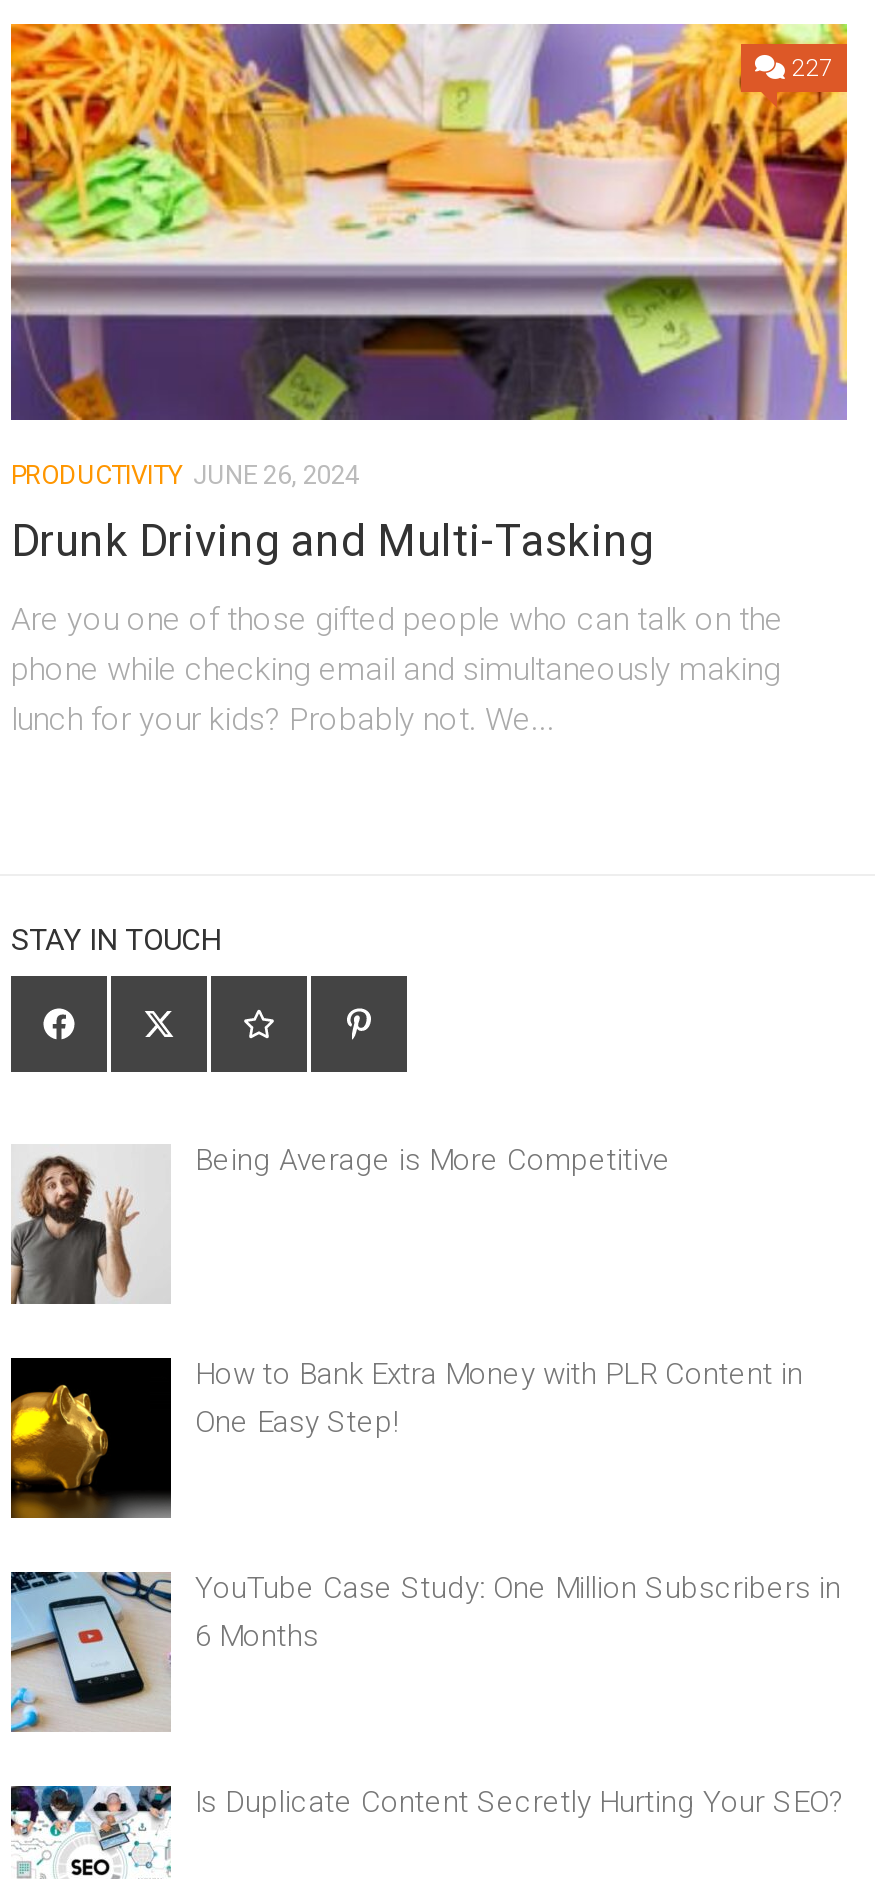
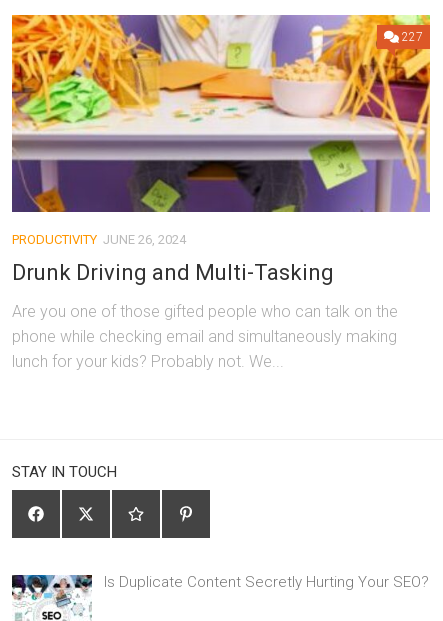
- [image]
- Being Average is More Competitive

- [image]
- How to Bank Extra Money with PLR Content in
- One Easy Step!

- [image]
- YouTube Case Study: One Million Subscribers in
- 6 Months
